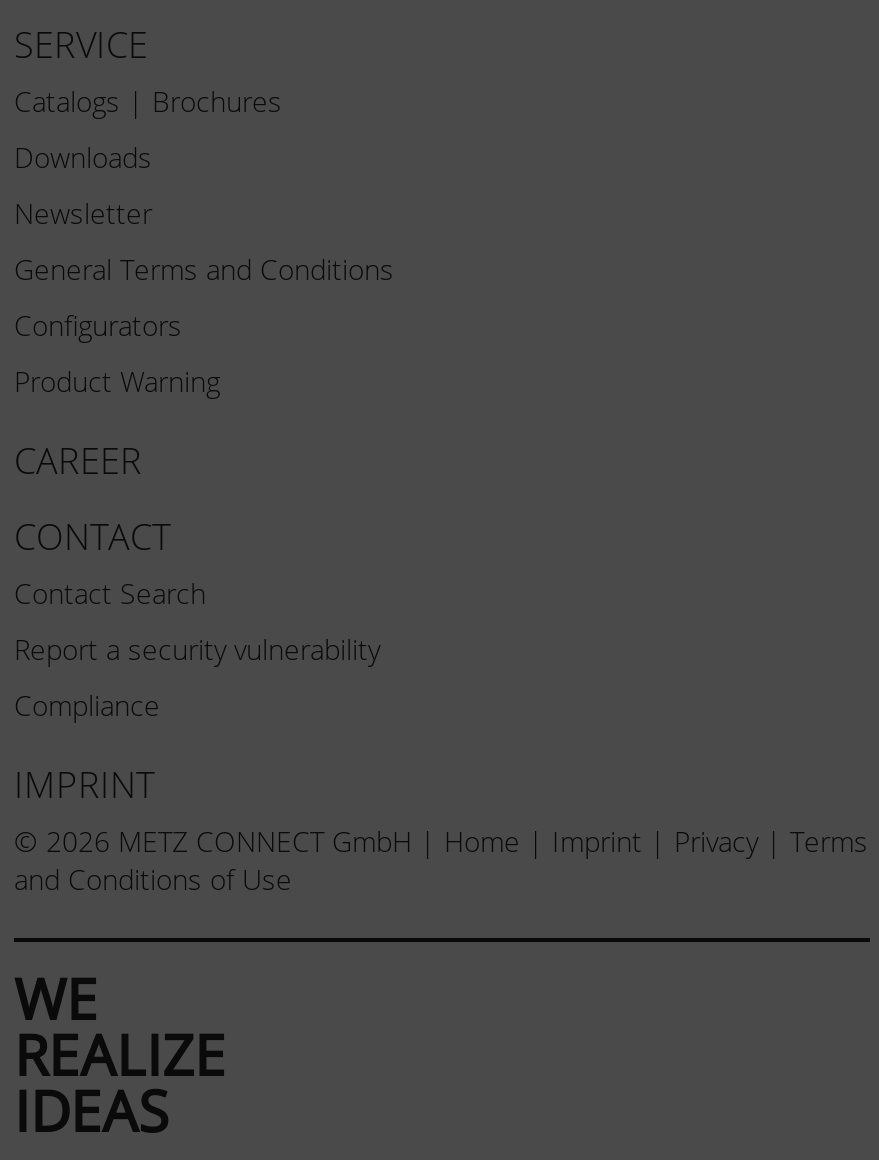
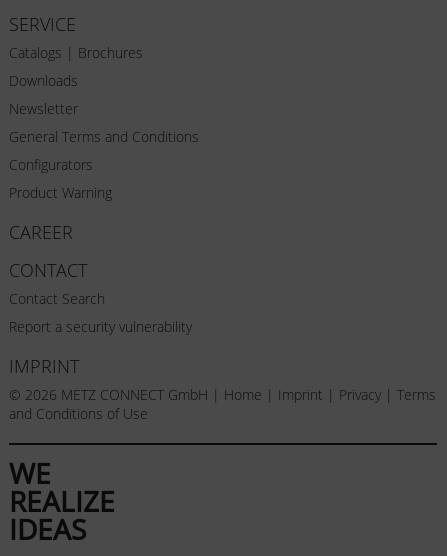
- Compliance
